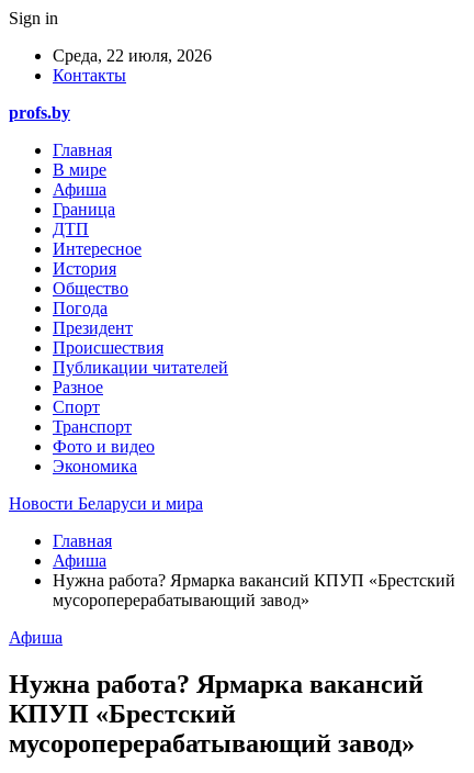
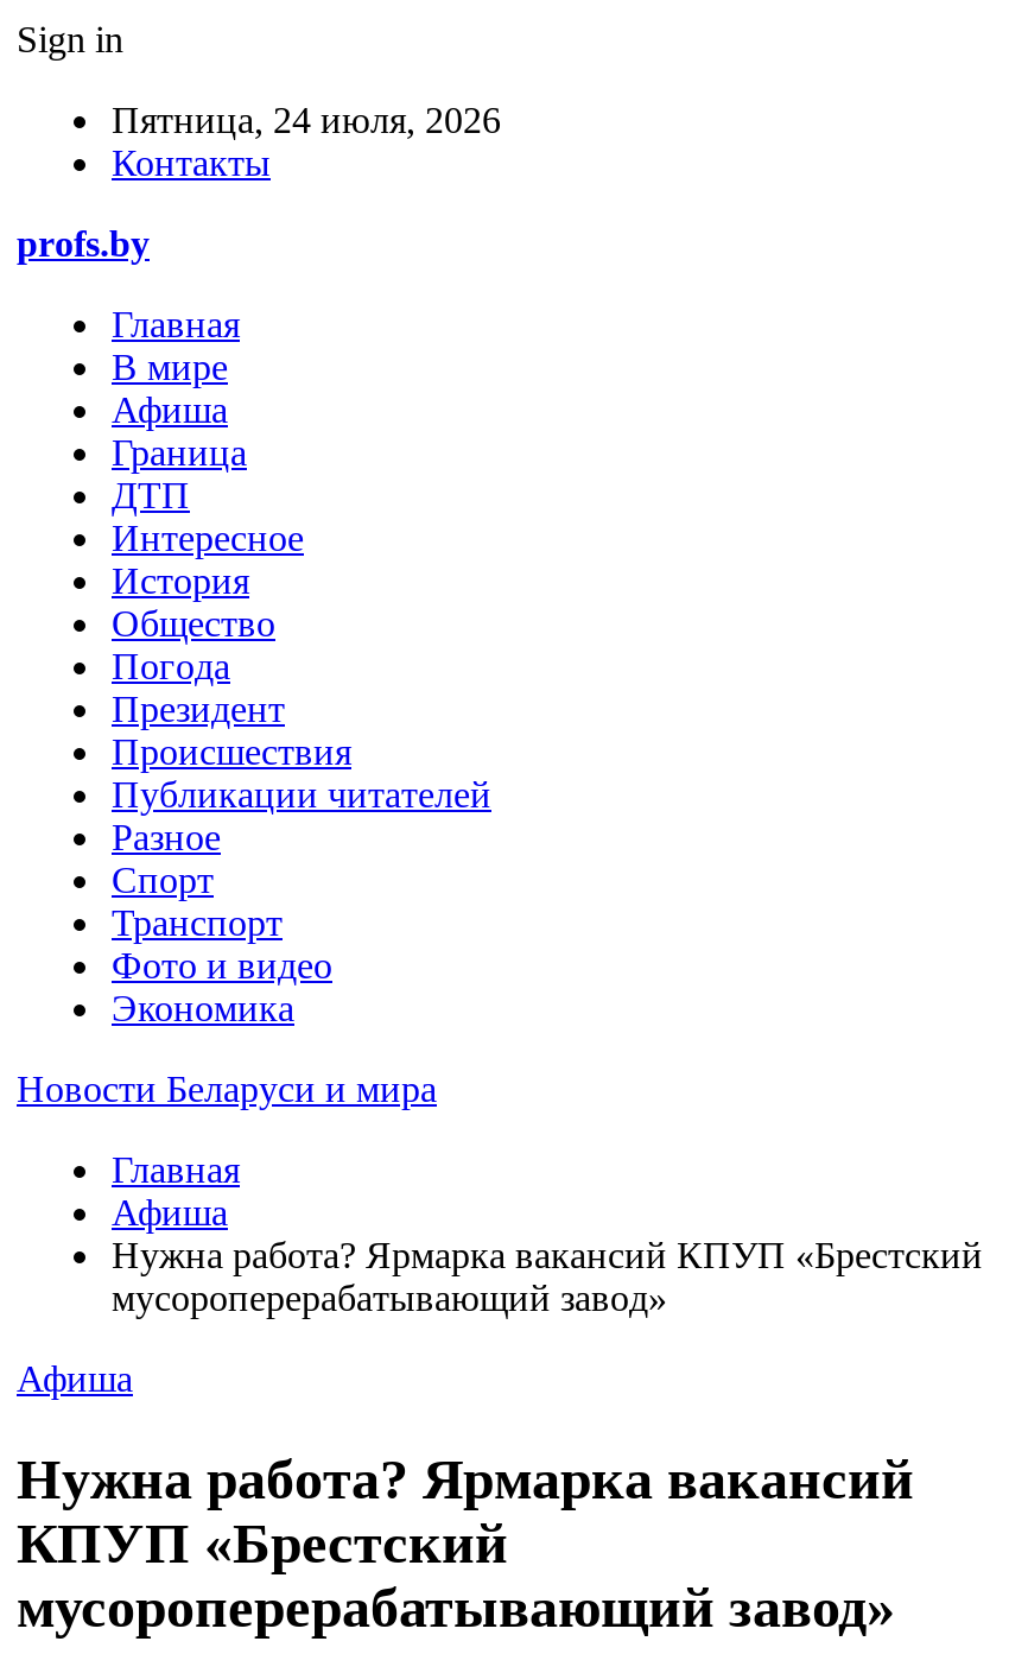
- Среда, 22 июля, 2026
+ Пятница, 24 июля, 2026
